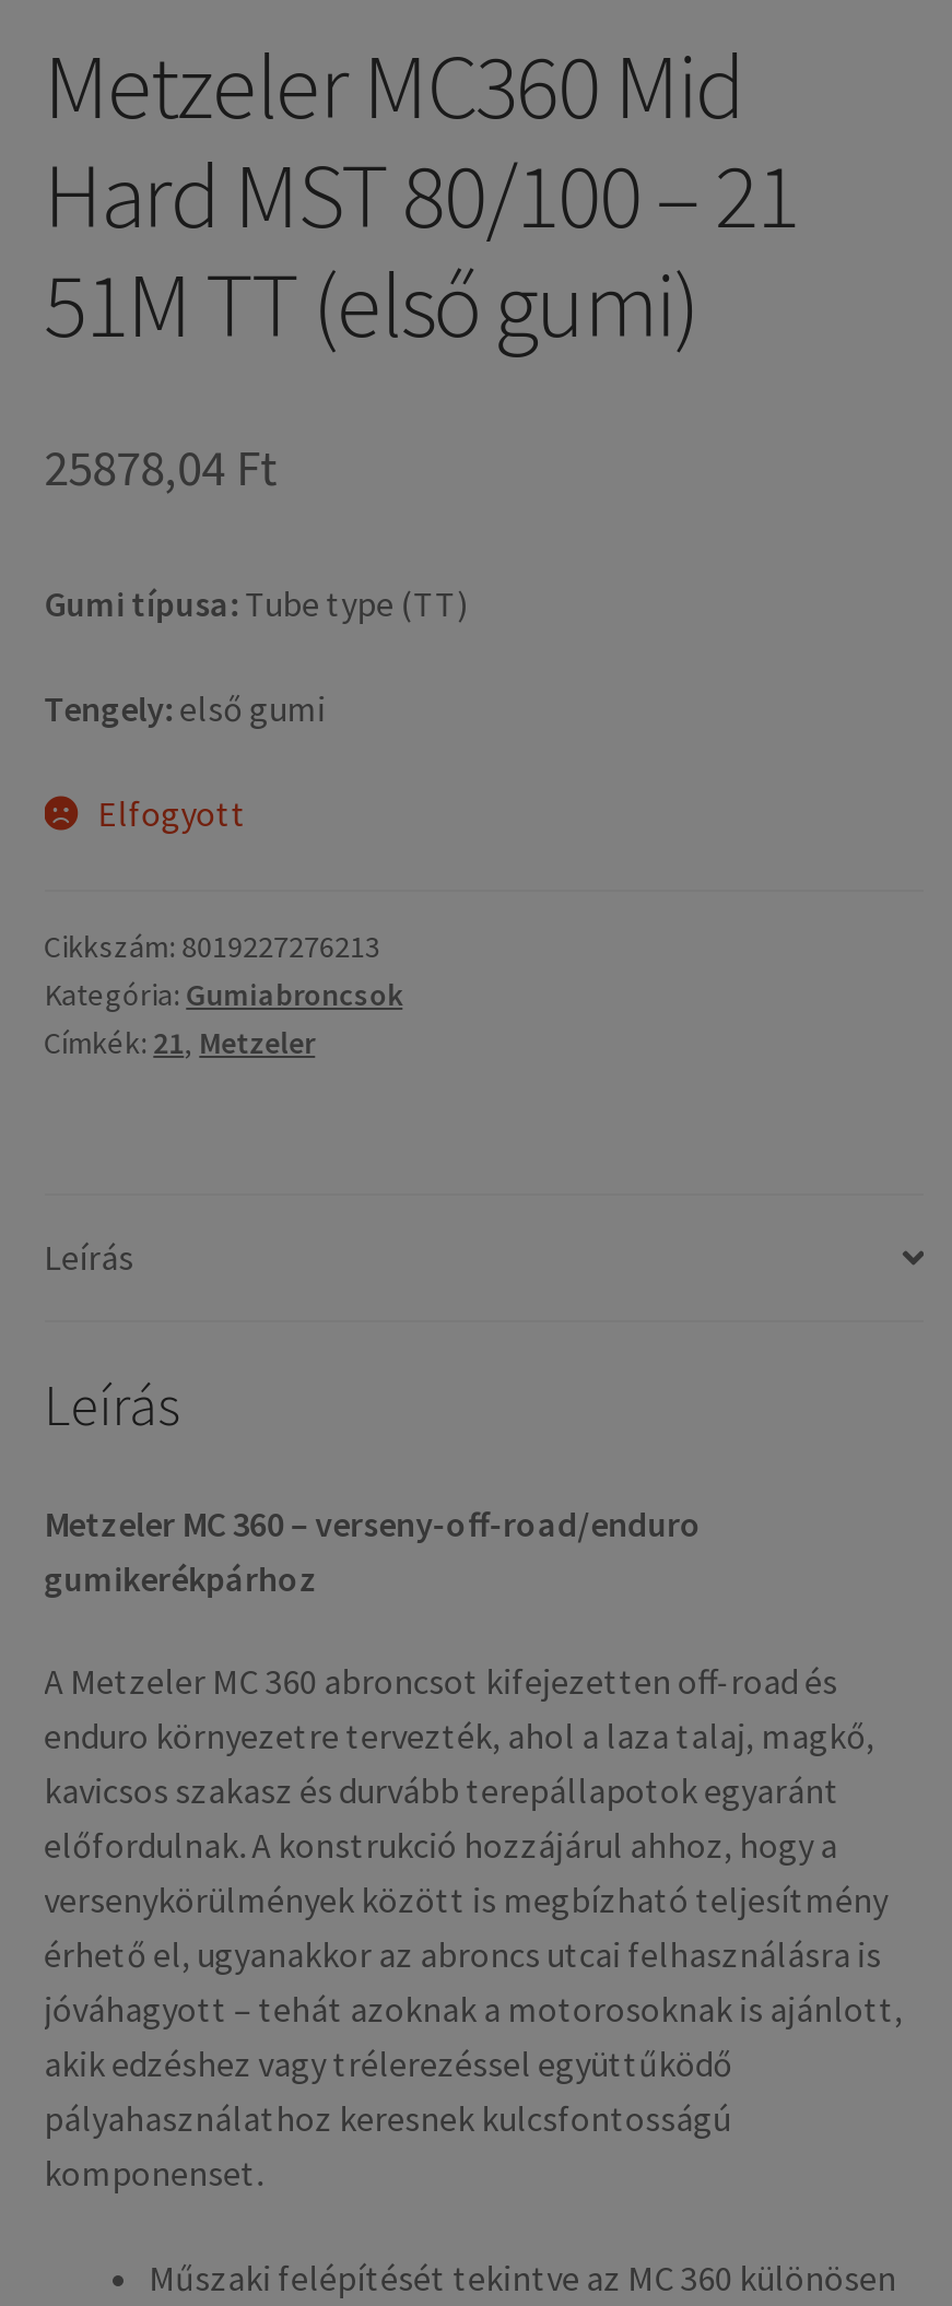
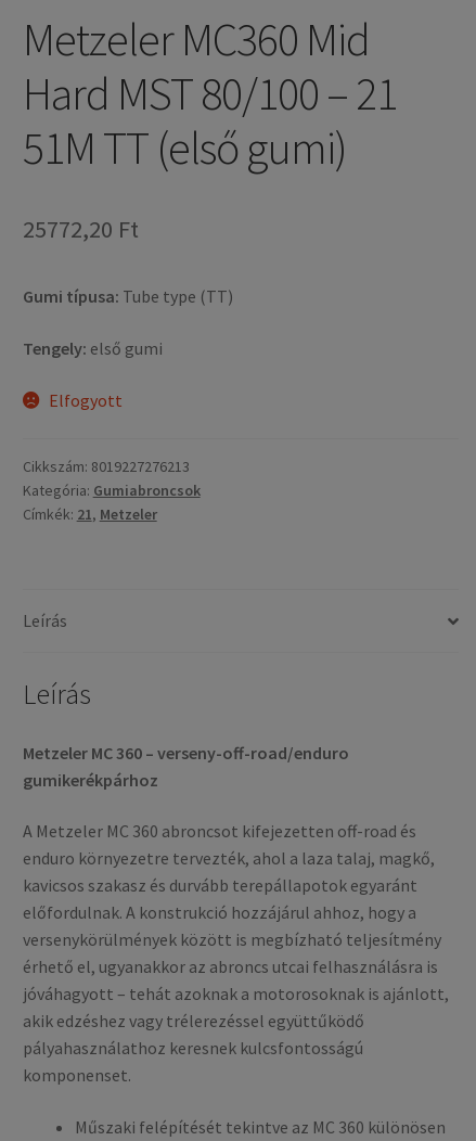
- 25878,04 Ft
+ 25772,20 Ft
